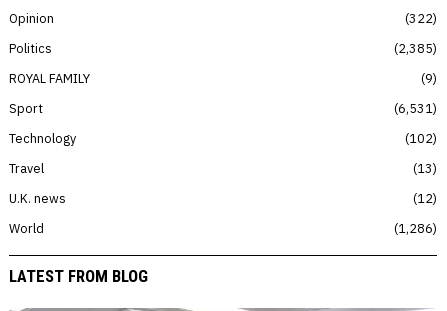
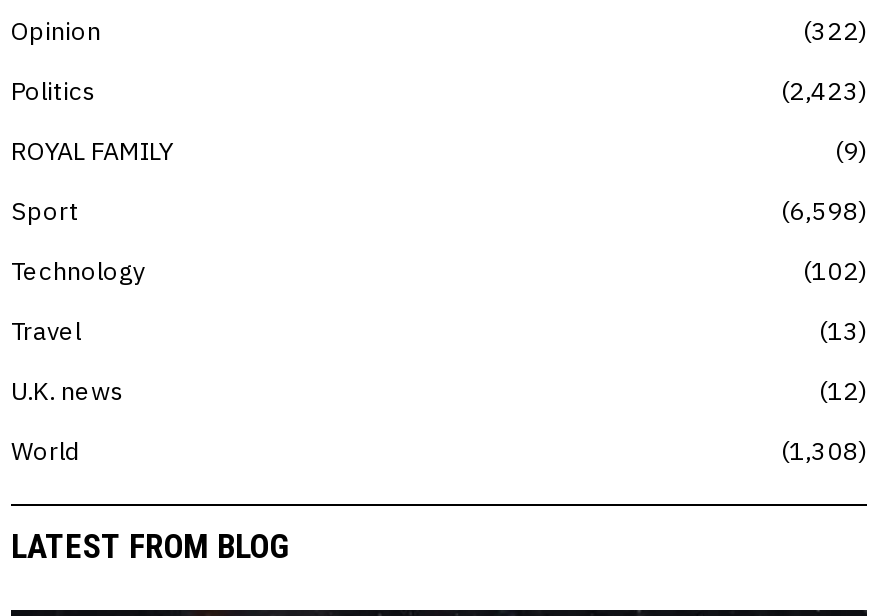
- 2,385
+ 2,423

- 6,531
+ 6,598

- 1,286
+ 1,308
